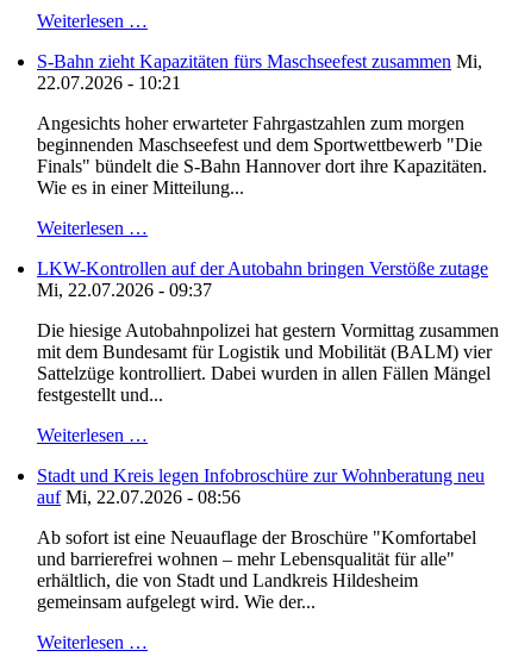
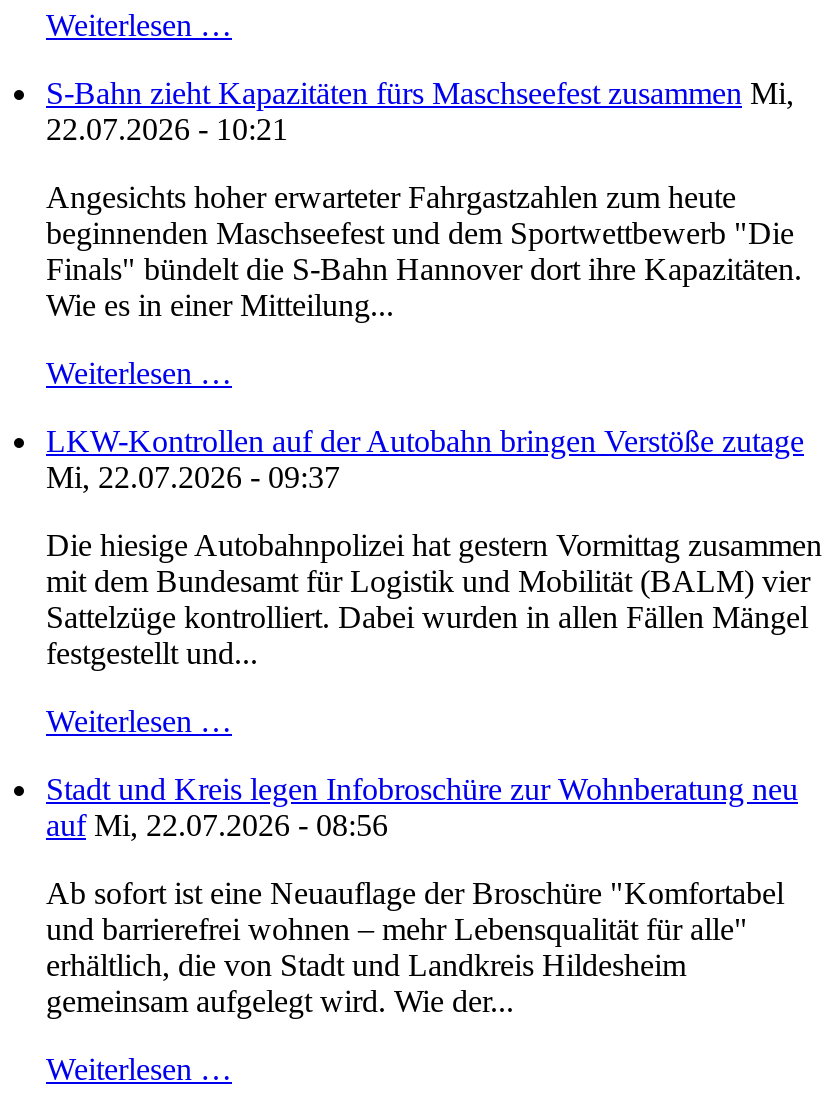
- Angesichts hoher erwarteter Fahrgastzahlen zum morgen
+ Angesichts hoher erwarteter Fahrgastzahlen zum heute
